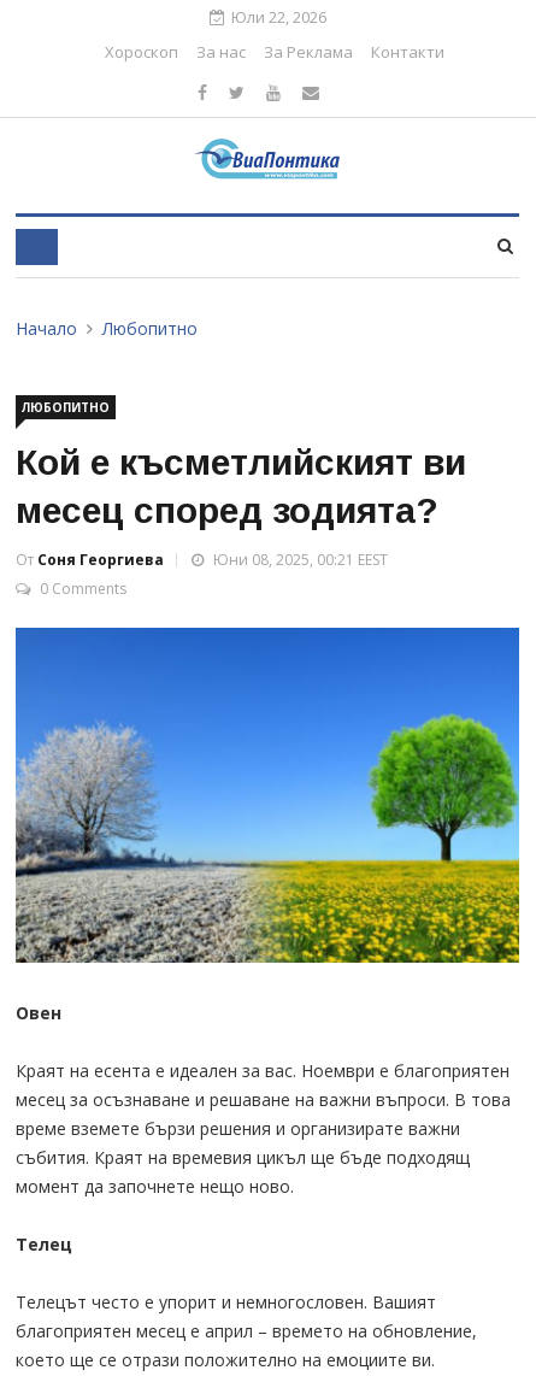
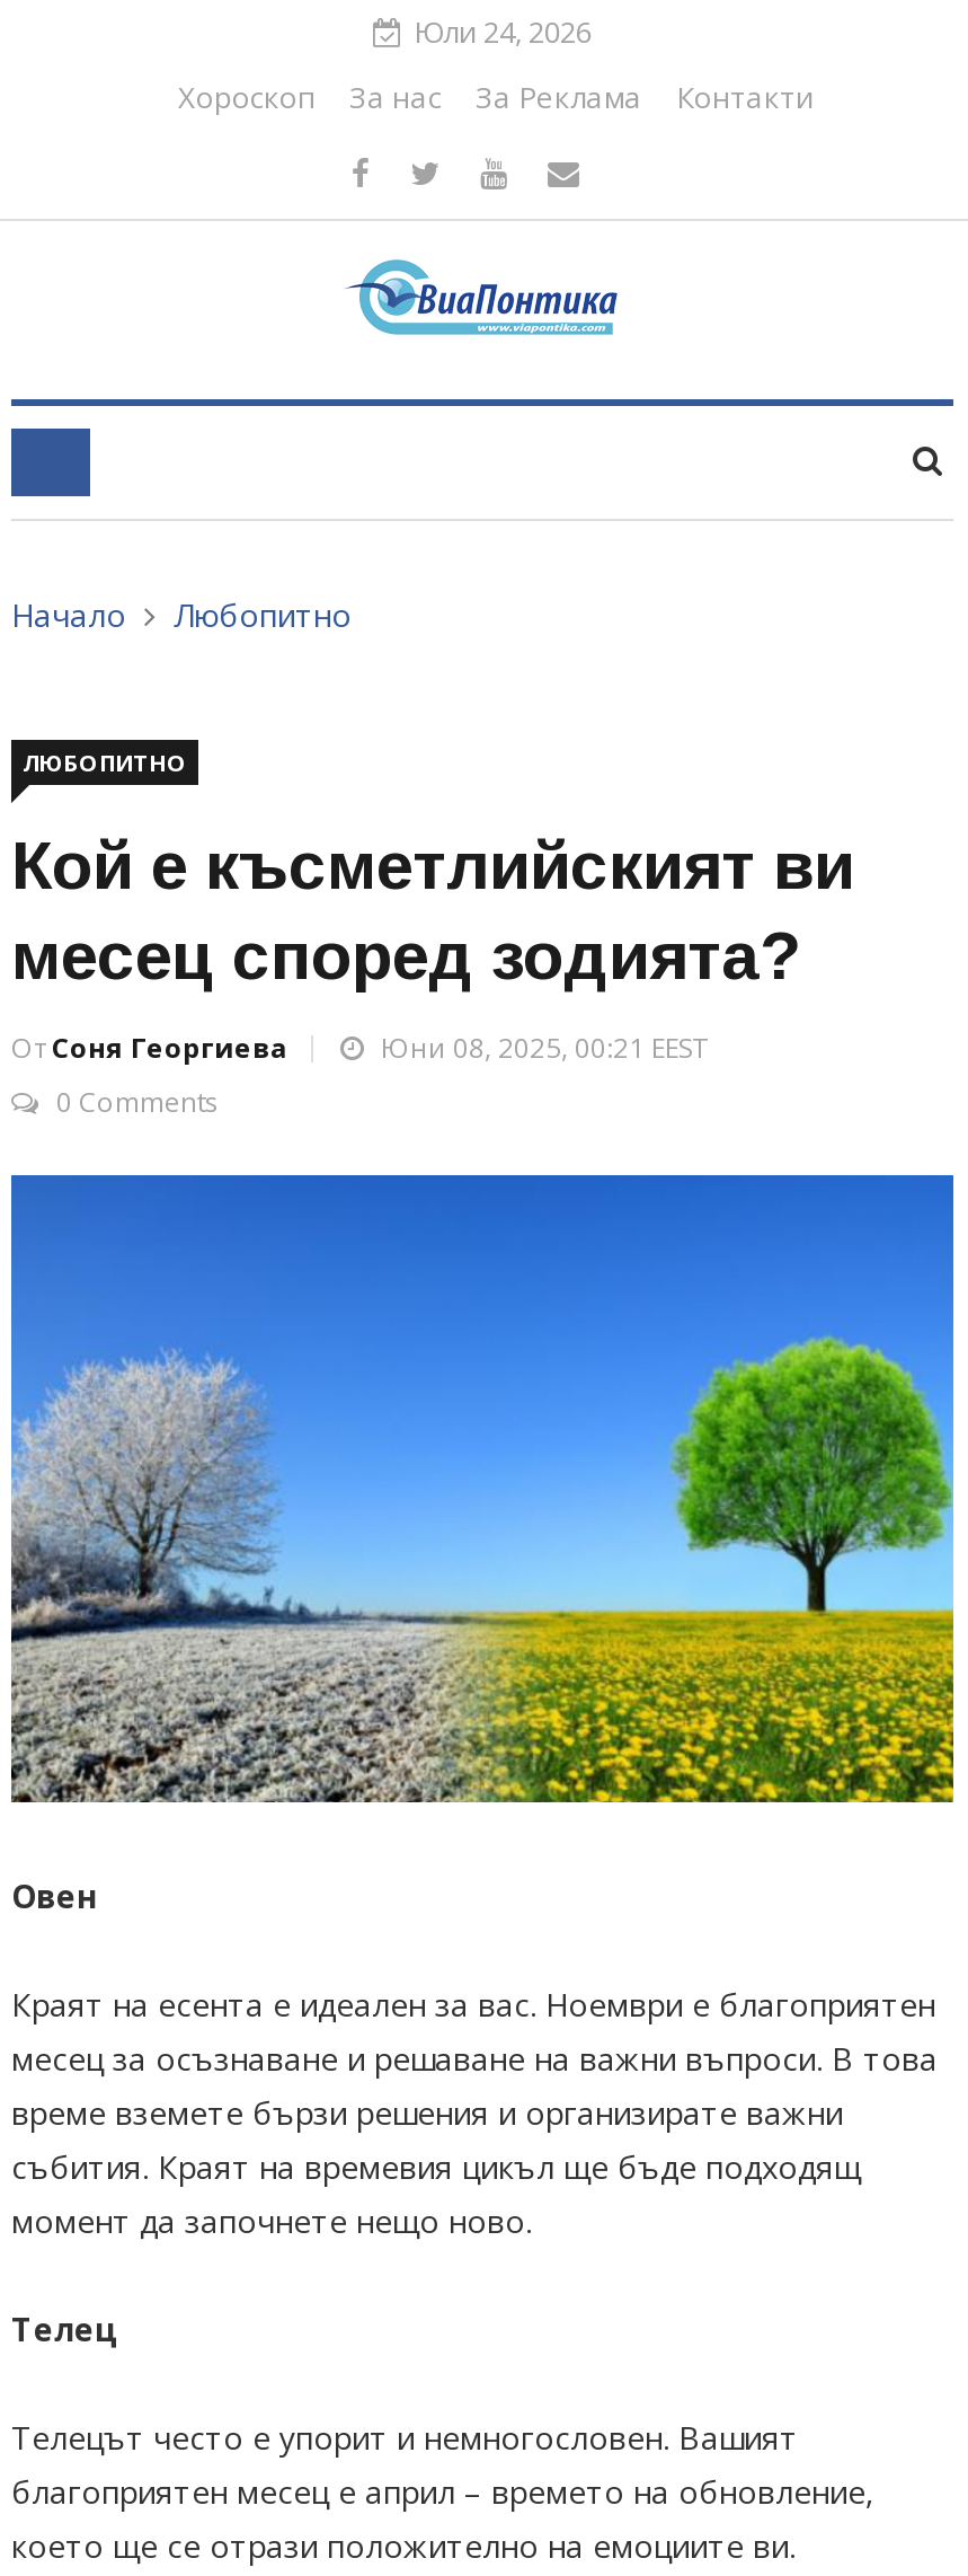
- Юли 22, 2026
+ Юли 24, 2026
